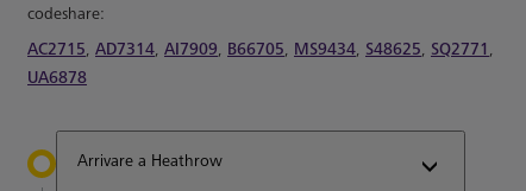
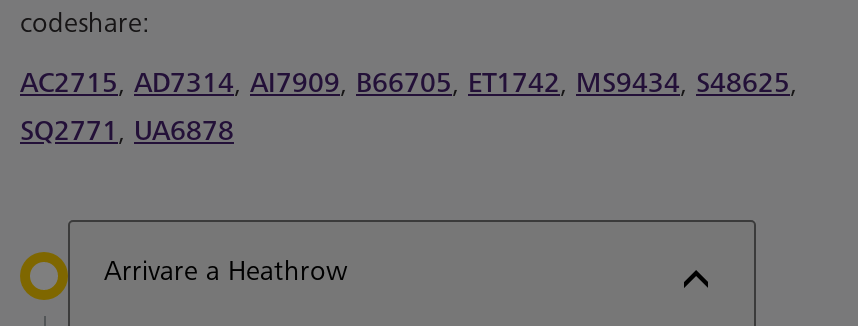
- AC2715, AD7314, AI7909, B66705, MS9434, S48625, SQ2771,
- UA6878
+ AC2715, AD7314, AI7909, B66705, ET1742, MS9434, S48625,
+ SQ2771, UA6878
